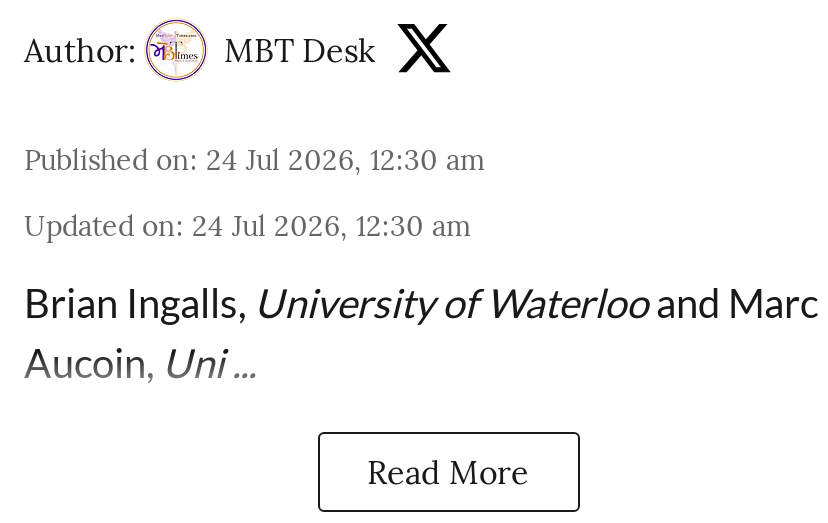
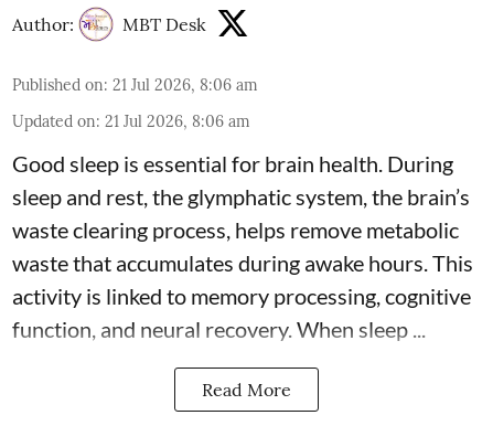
- Published on: 24 Jul 2026, 12:30 am
+ Published on: 21 Jul 2026, 8:06 am

- Updated on: 24 Jul 2026, 12:30 am
+ Updated on: 21 Jul 2026, 8:06 am

- Brian Ingalls, University of Waterlooand Marc
- Aucoin, Uni ...
+ Good sleep is essential for brain health. During
+ sleep and rest, the glymphatic system, the brain’s
+ waste clearing process, helps remove metabolic
+ waste that accumulates during awake hours. This
+ activity is linked to memory processing, cognitive
+ function, and neural recovery. When sleep ...
